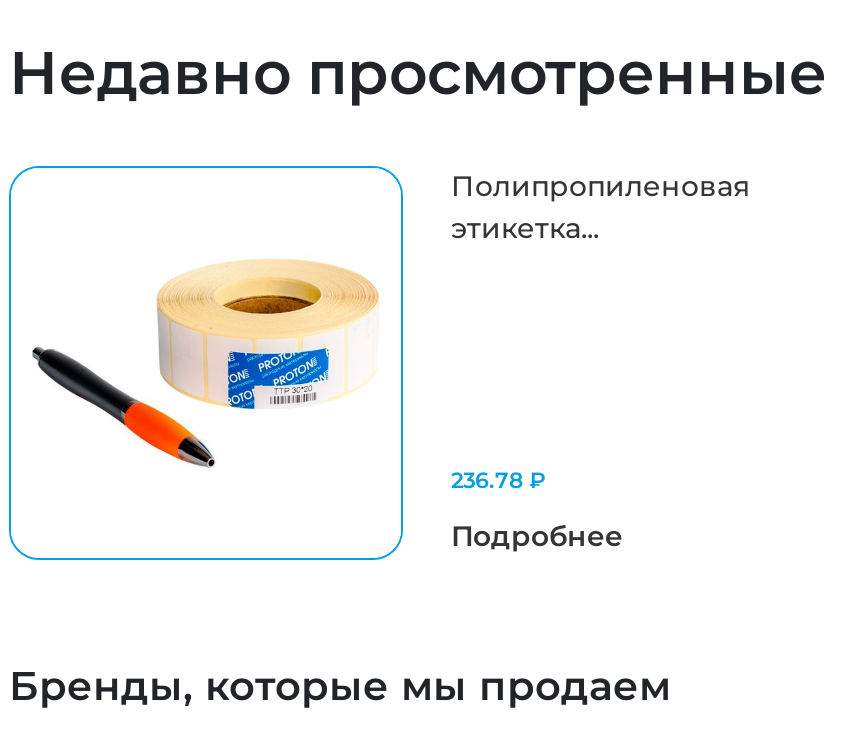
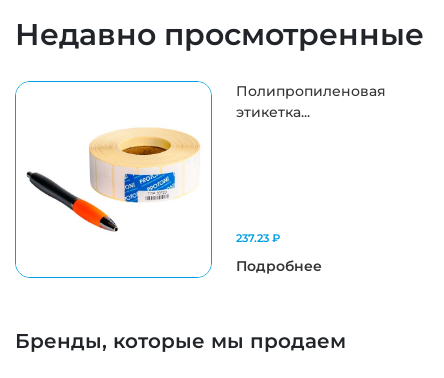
- 236.78 ₽
+ 237.23 ₽
